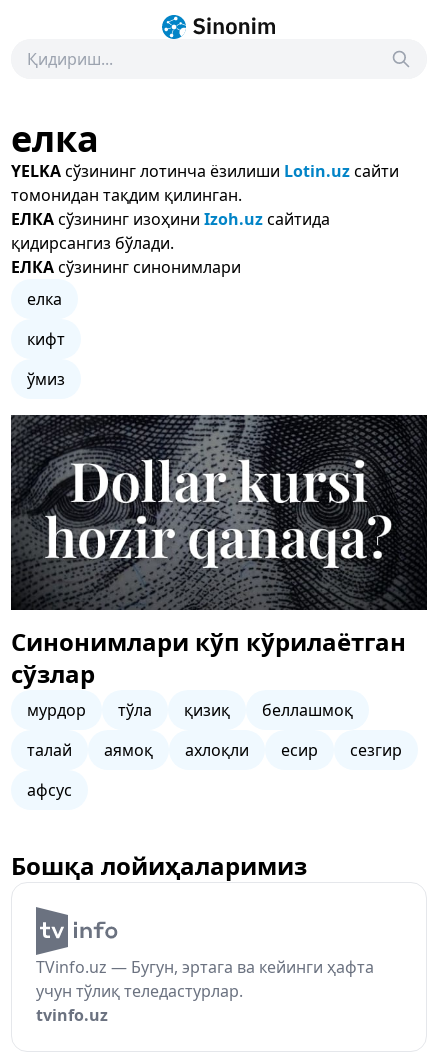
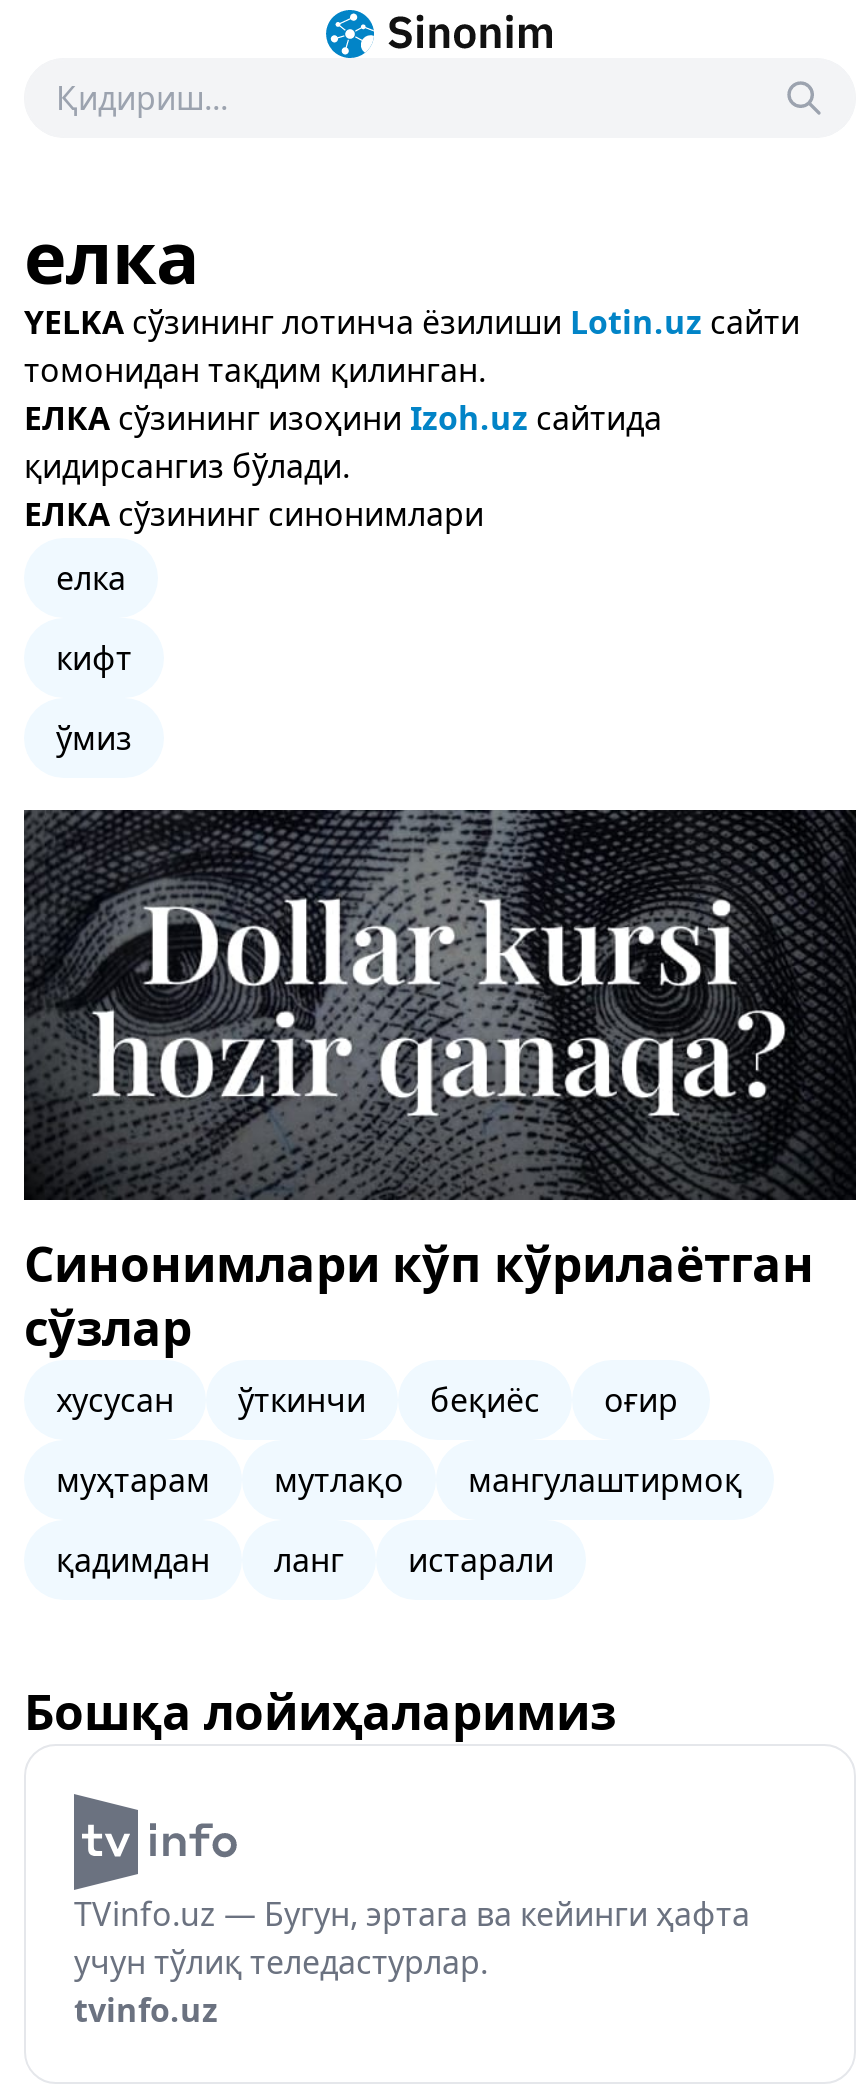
- мурдор
- тўла
- қизиқ
- беллашмоқ
+ хусусан
+ ўткинчи
+ беқиёс
+ оғир

- талай
- аямоқ
- ахлоқли
- есир
- сезгир
+ муҳтарам
+ мутлақо
+ мангулаштирмоқ

- афсус
+ қадимдан
+ ланг
+ истарали
